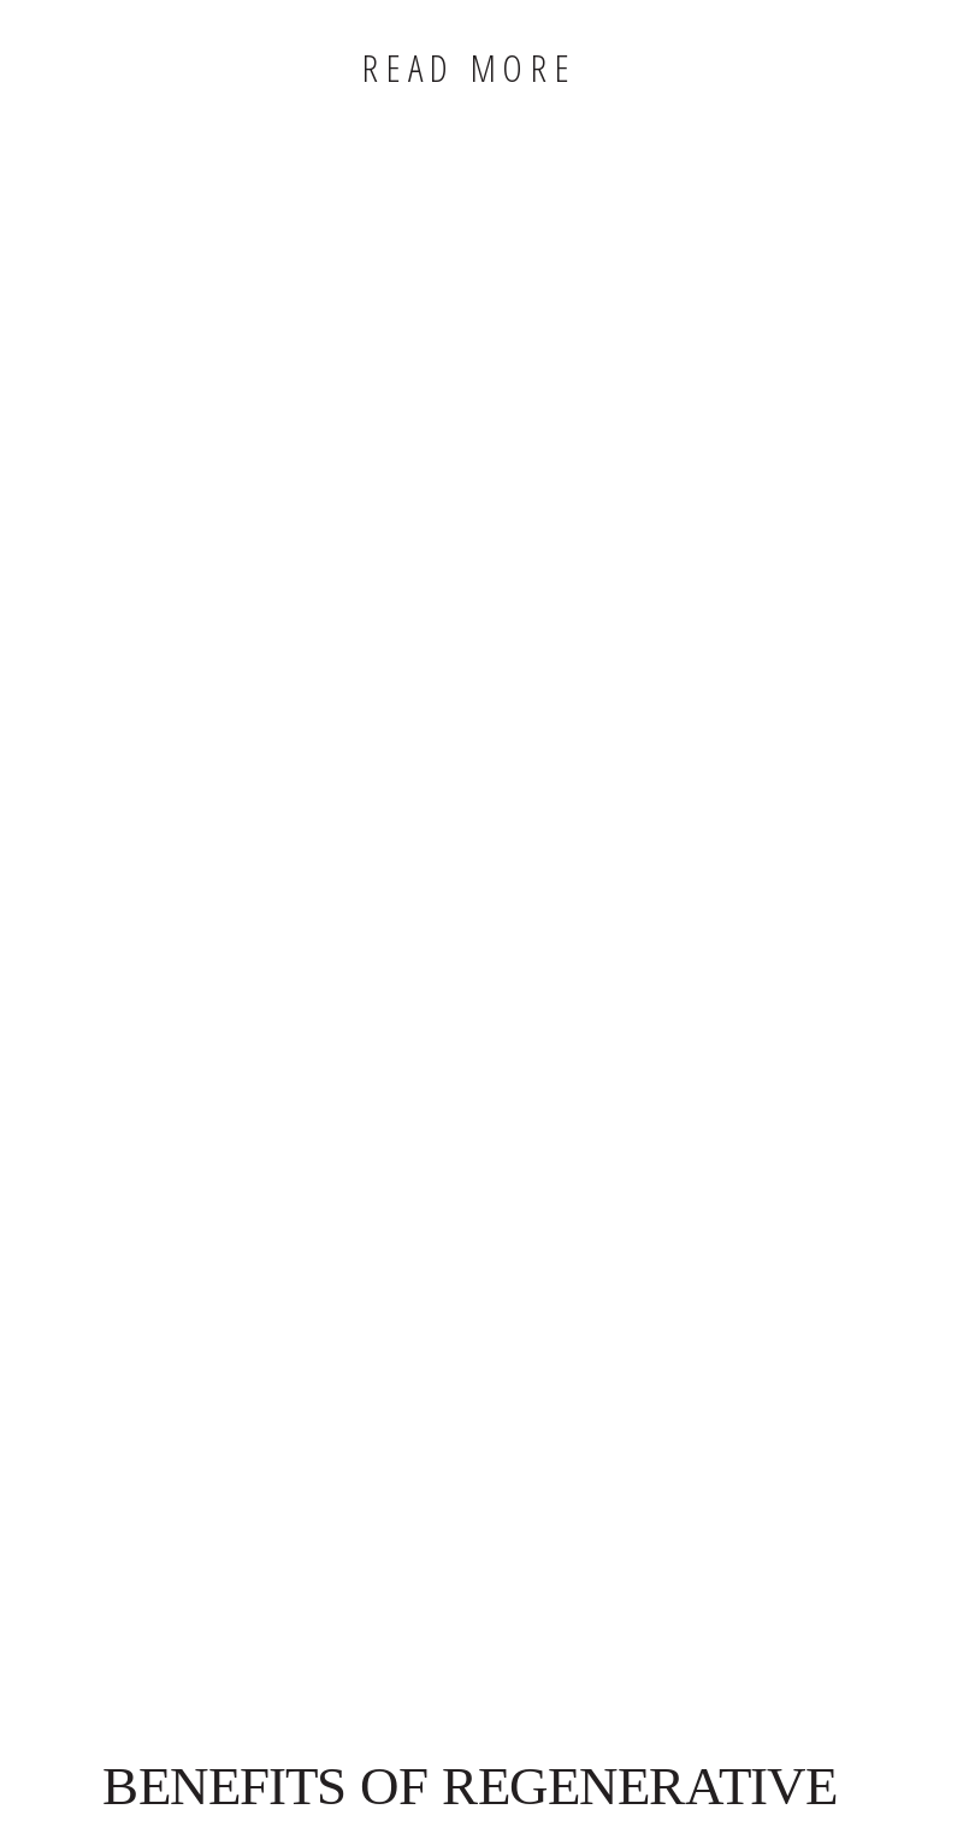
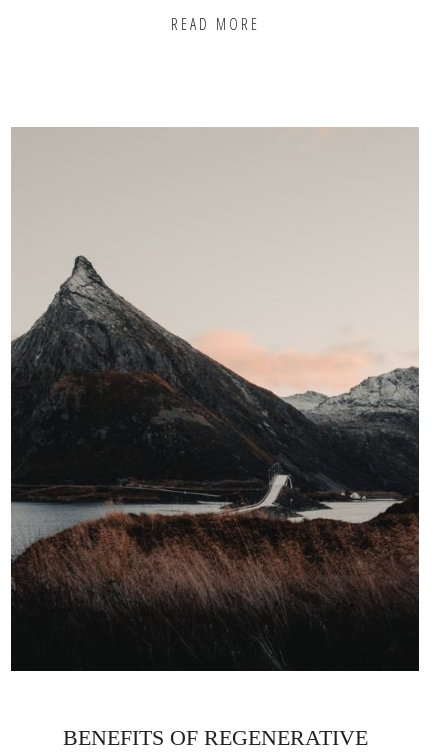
+ [image]
